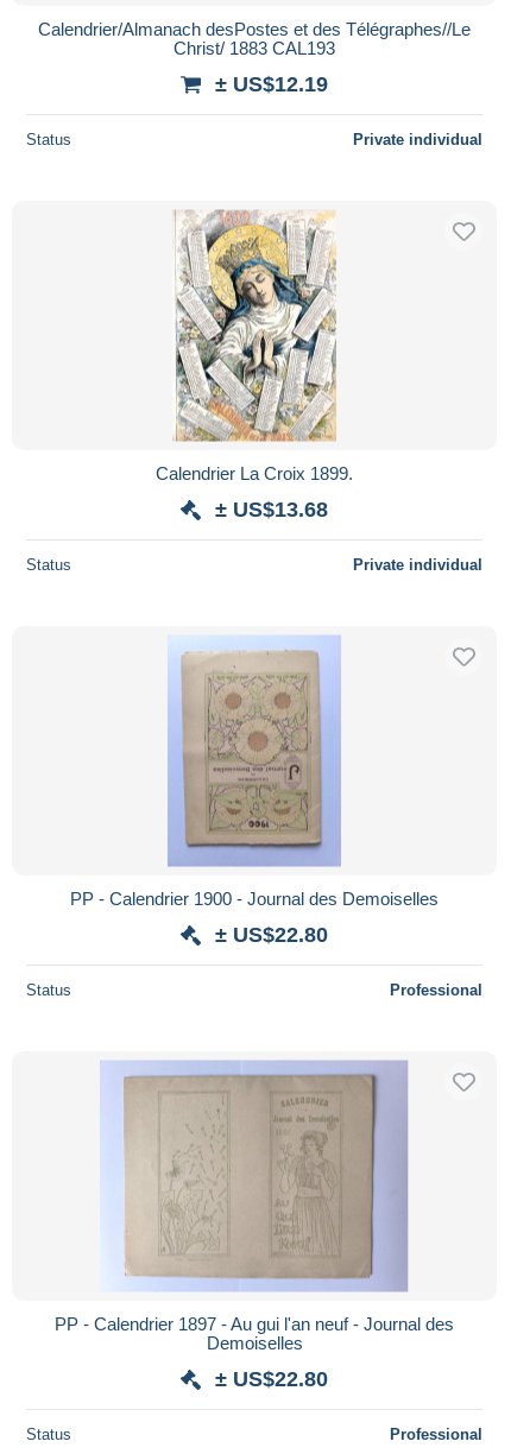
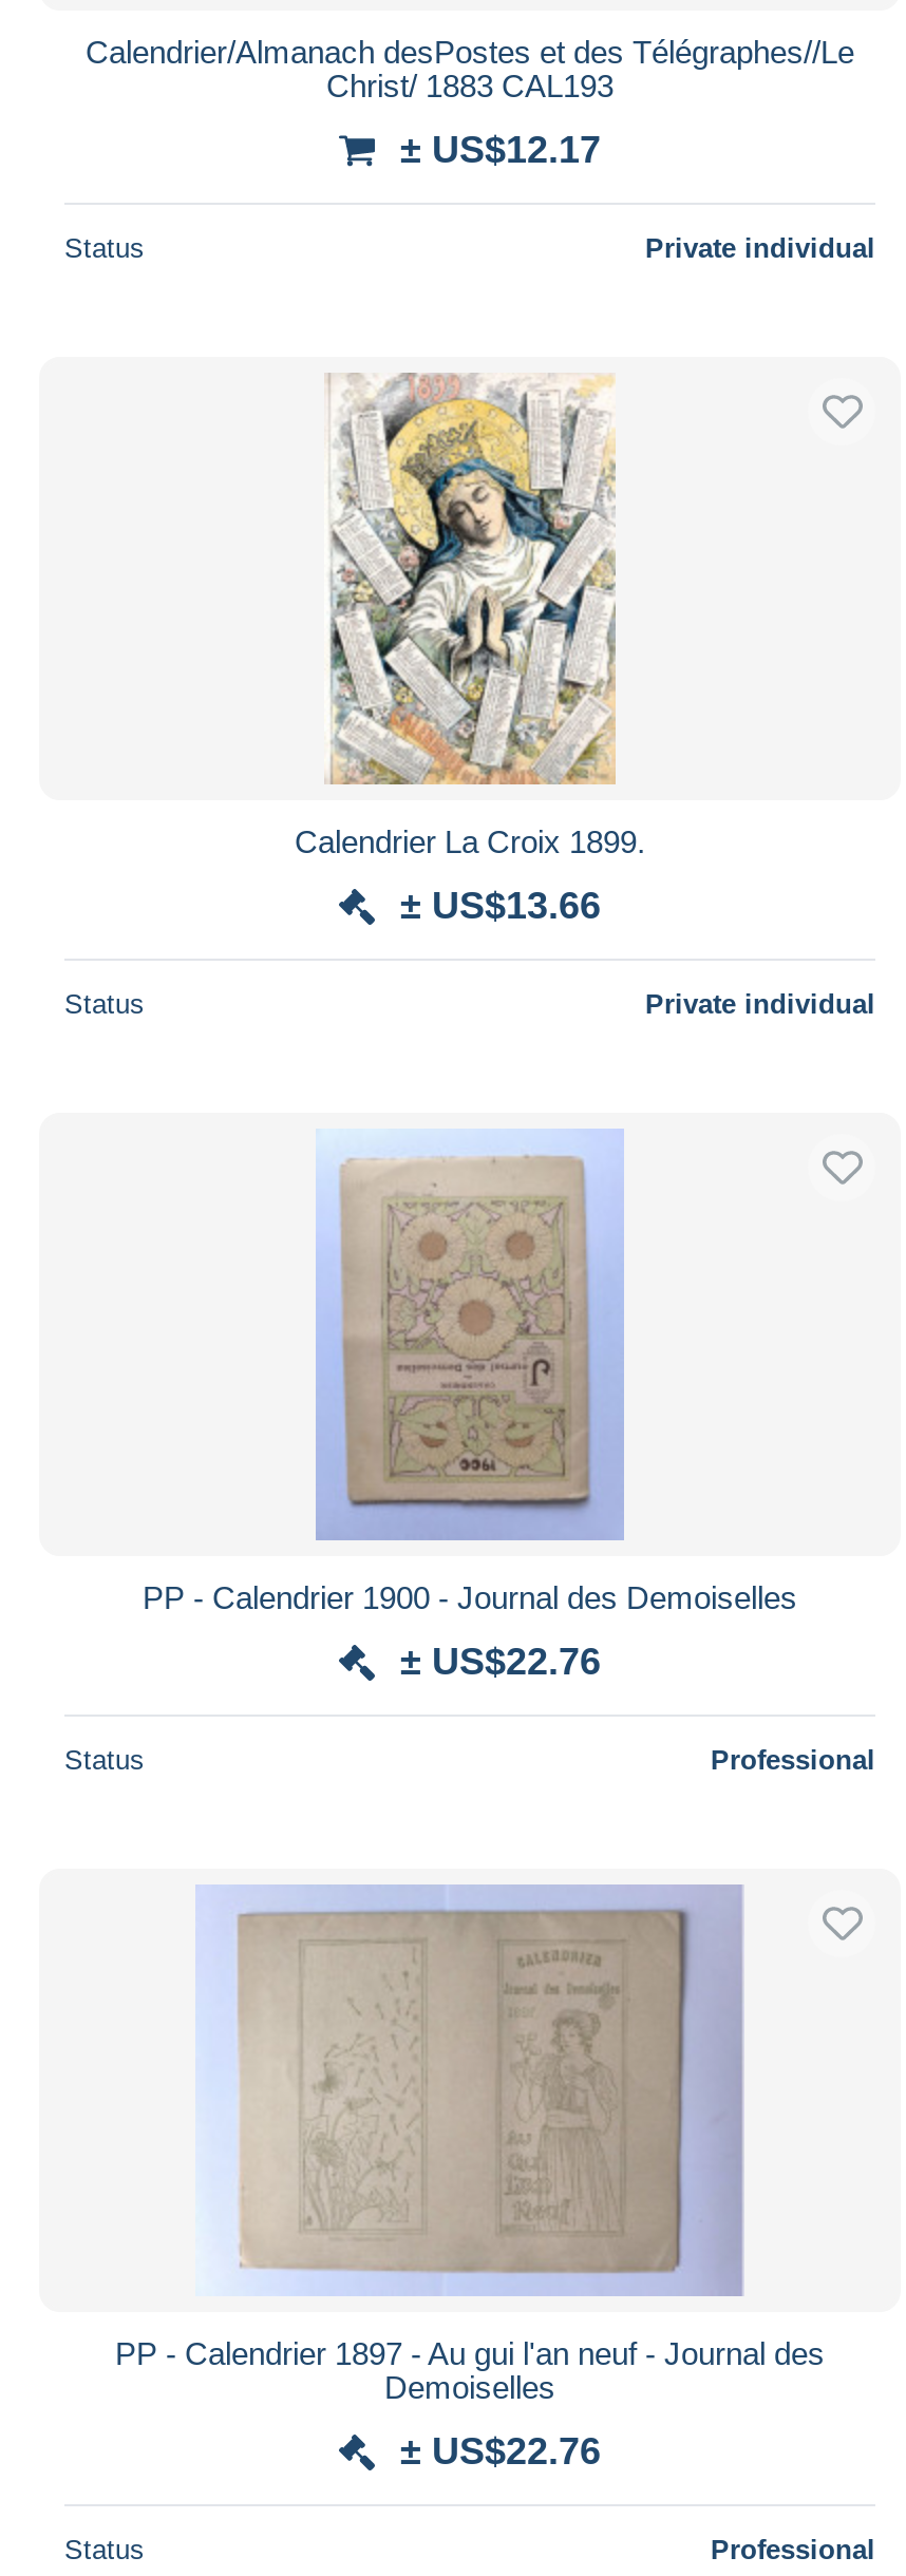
- ± US$12.19
+ ± US$12.17

- ± US$13.68
+ ± US$13.66

- ± US$22.80
+ ± US$22.76

- ± US$22.80
+ ± US$22.76
